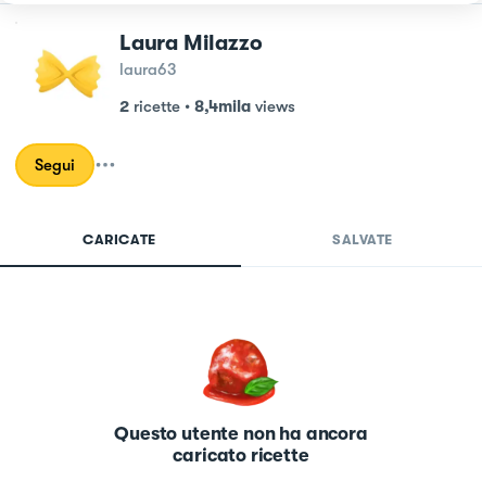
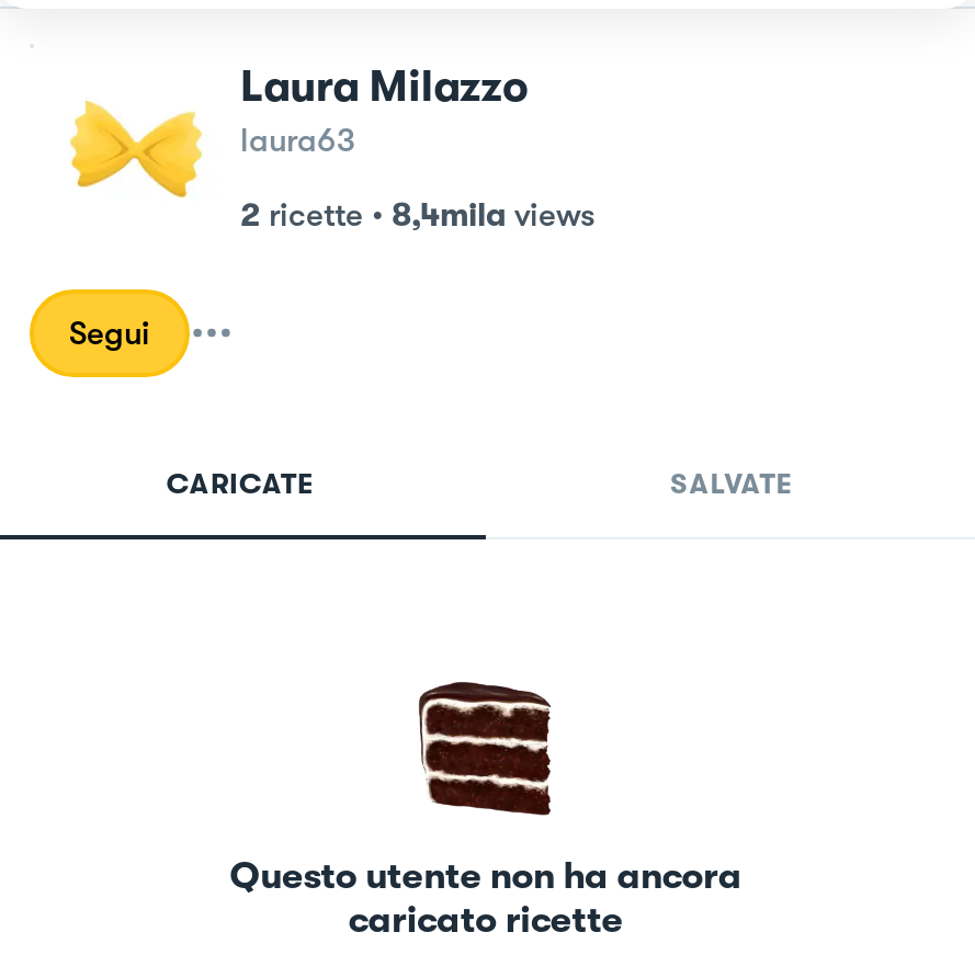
- [image]
+ [image]
